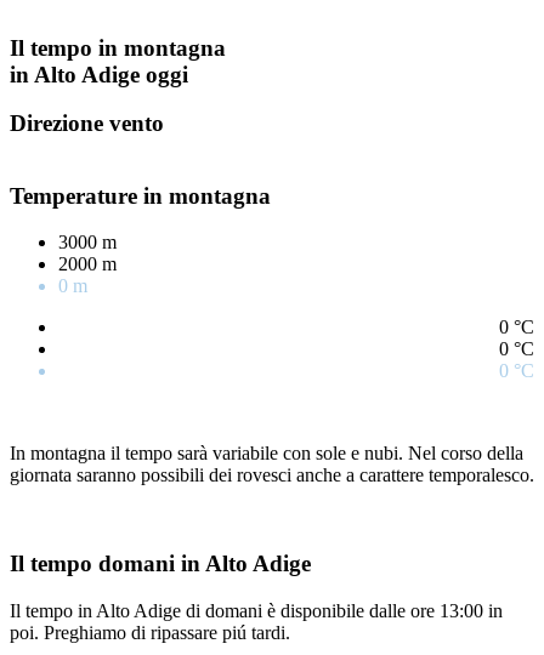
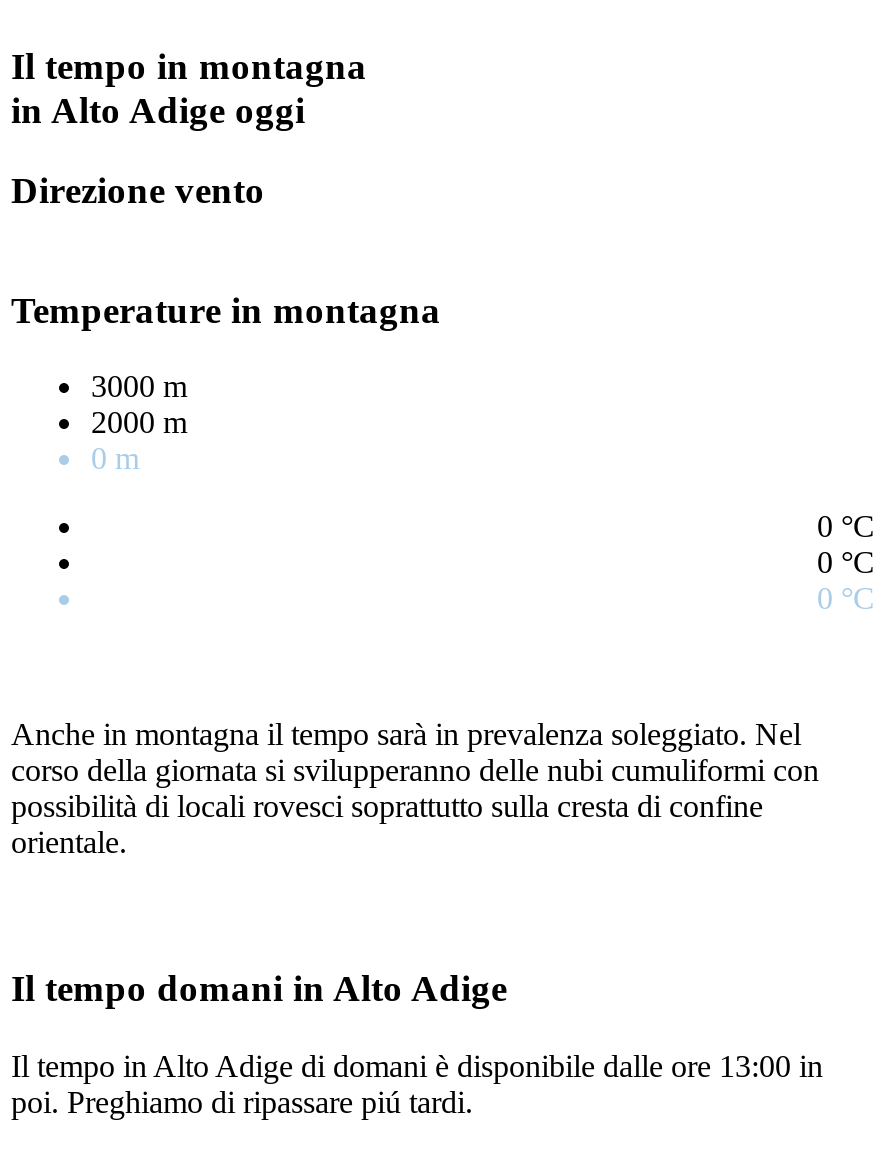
- In montagna il tempo sarà variabile con sole e nubi. Nel corso della
- giornata saranno possibili dei rovesci anche a carattere temporalesco.
+ Anche in montagna il tempo sarà in prevalenza soleggiato. Nel
+ corso della giornata si svilupperanno delle nubi cumuliformi con
+ possibilità di locali rovesci soprattutto sulla cresta di confine
+ orientale.
